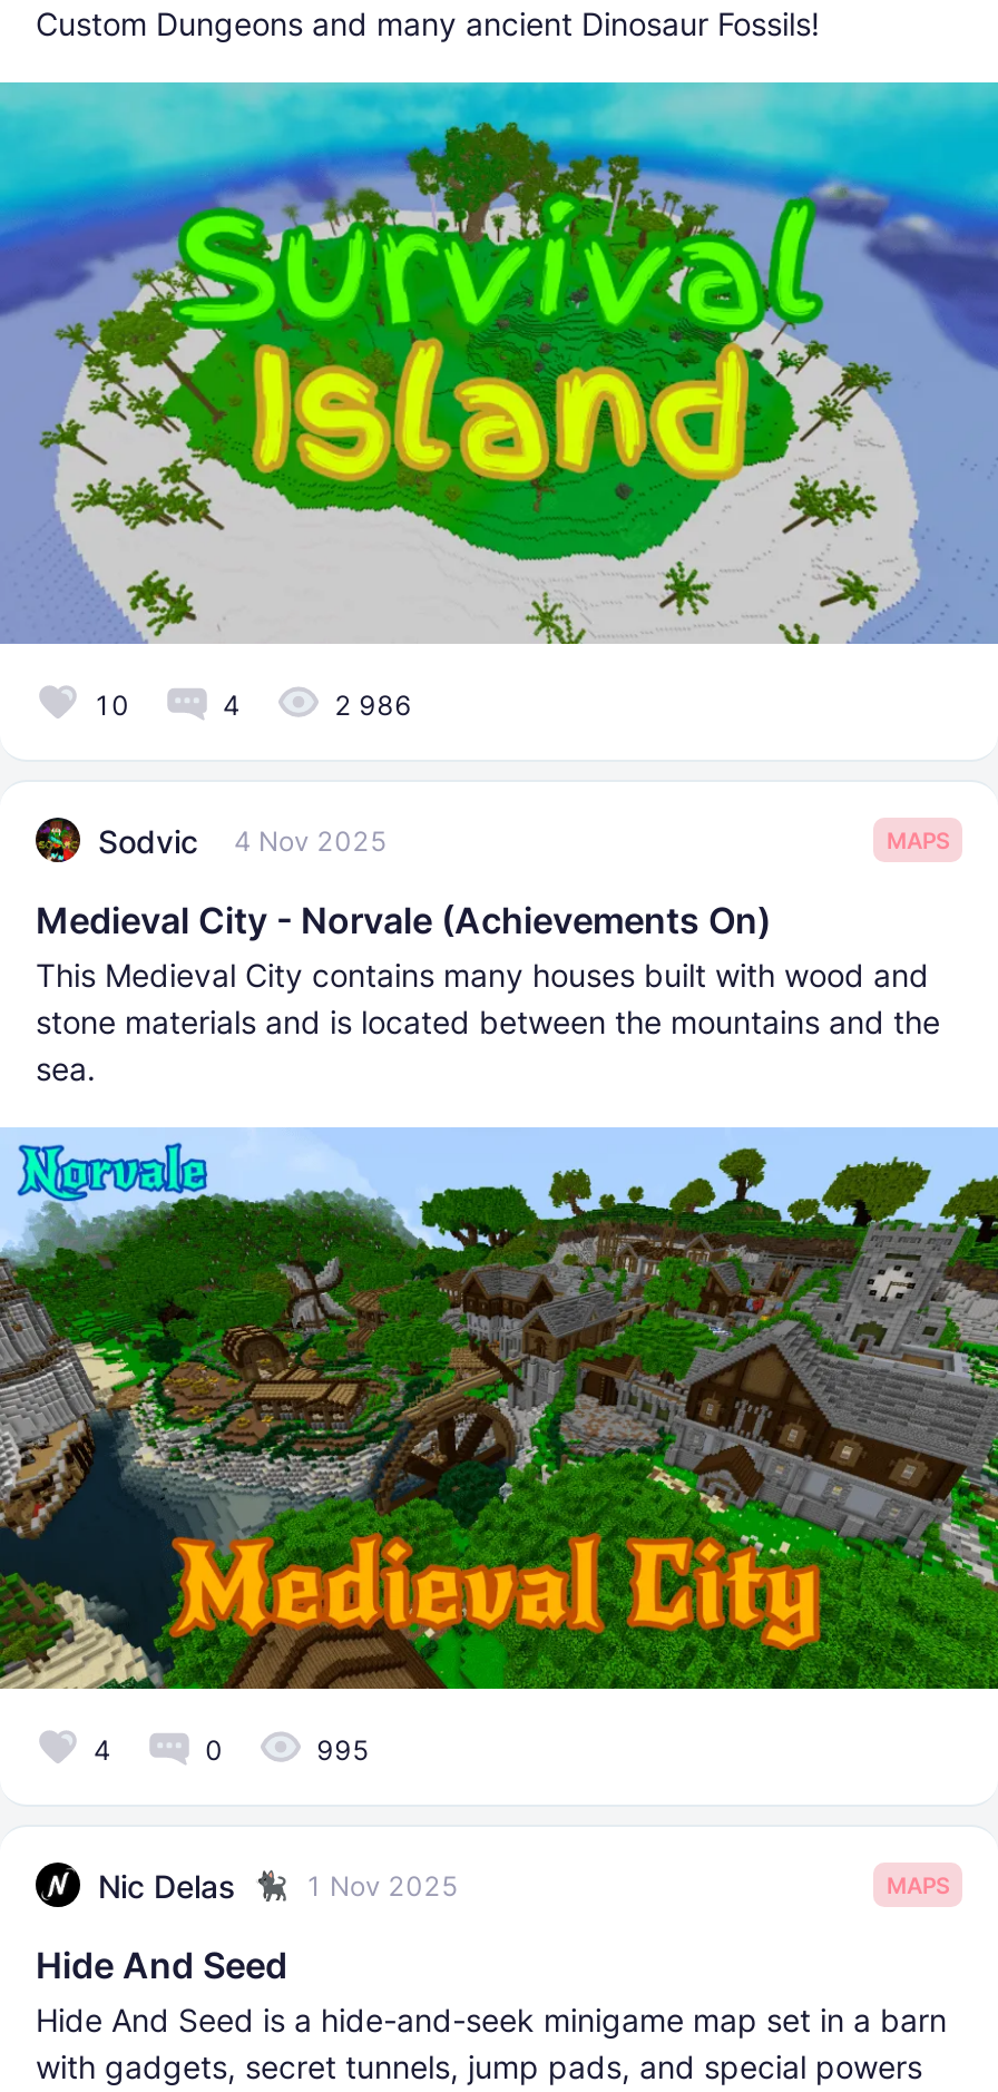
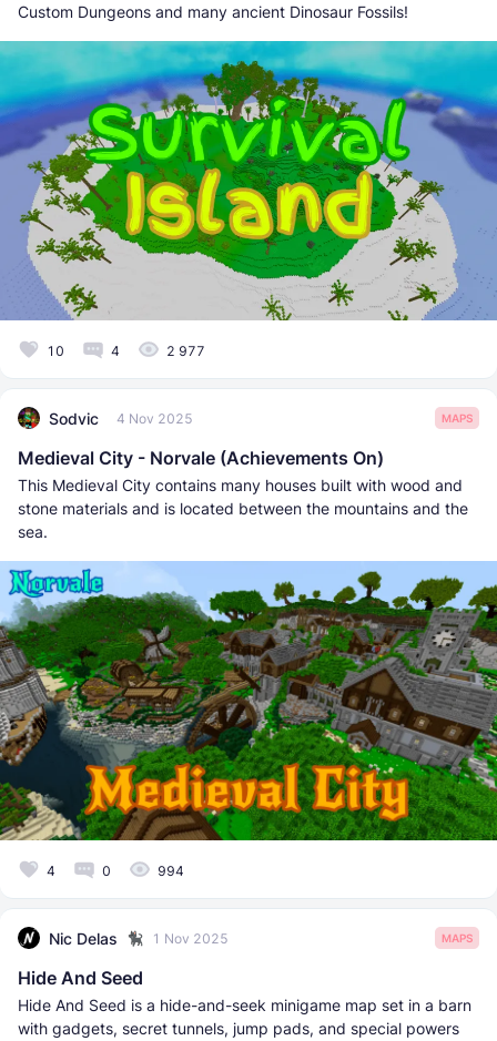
- 2 986
+ 2 977

- 995
+ 994
